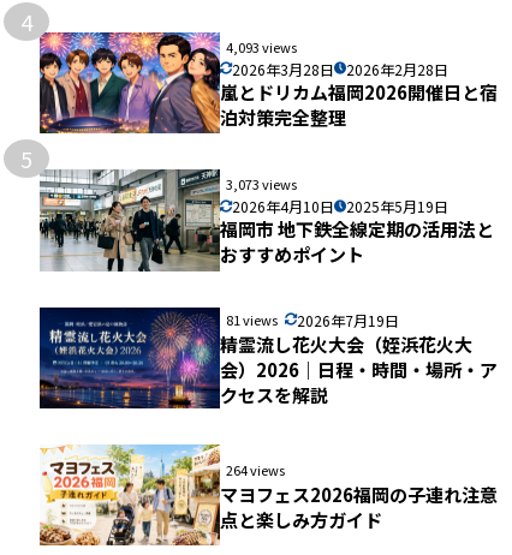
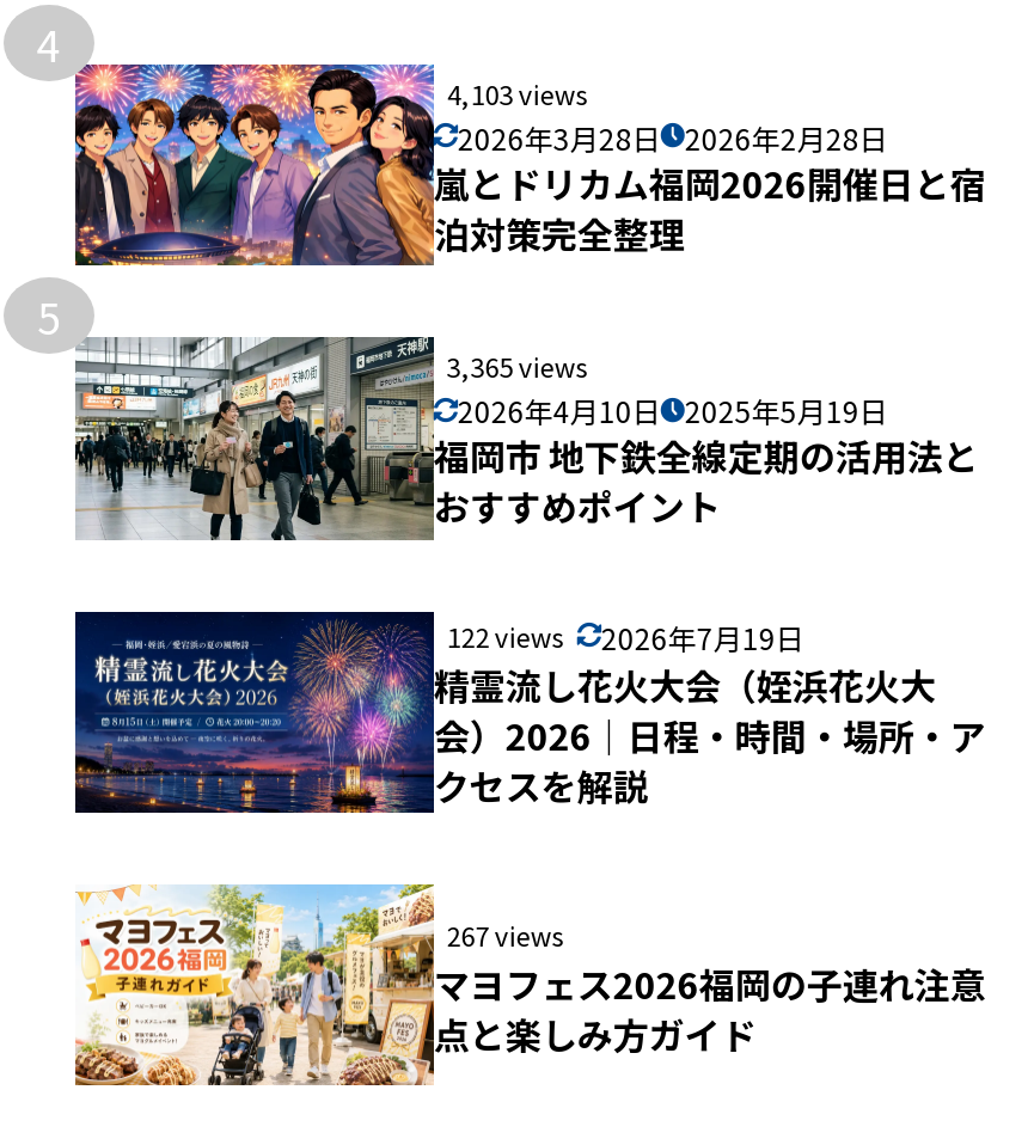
- 4,093 views
+ 4,103 views

- 3,073 views
+ 3,365 views

- 81 views 2026年7月19日
+ 122 views 2026年7月19日

- 264 views
+ 267 views
